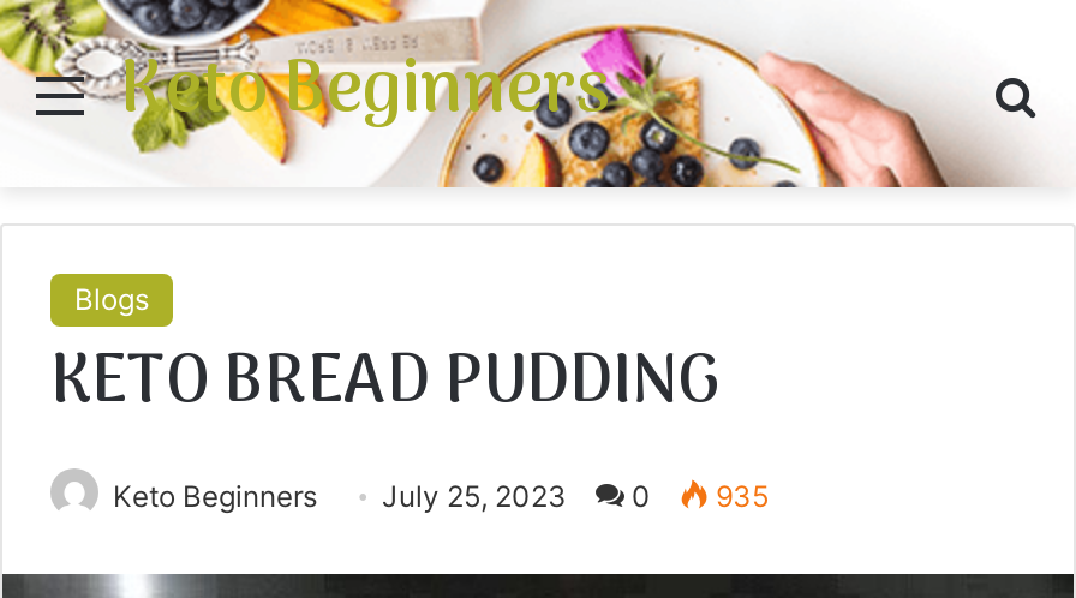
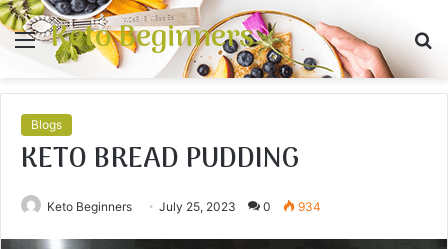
- Keto Beginners July 25, 2023 0 935
+ Keto Beginners July 25, 2023 0 934
